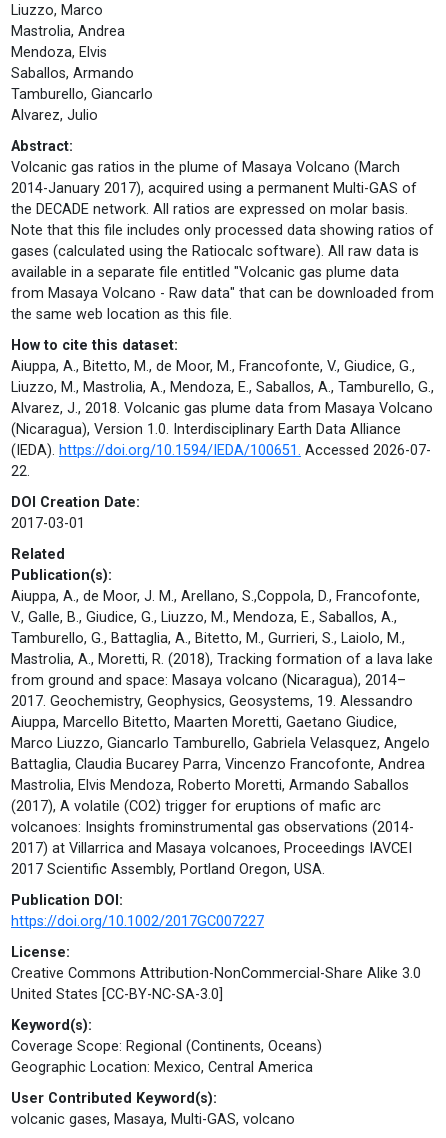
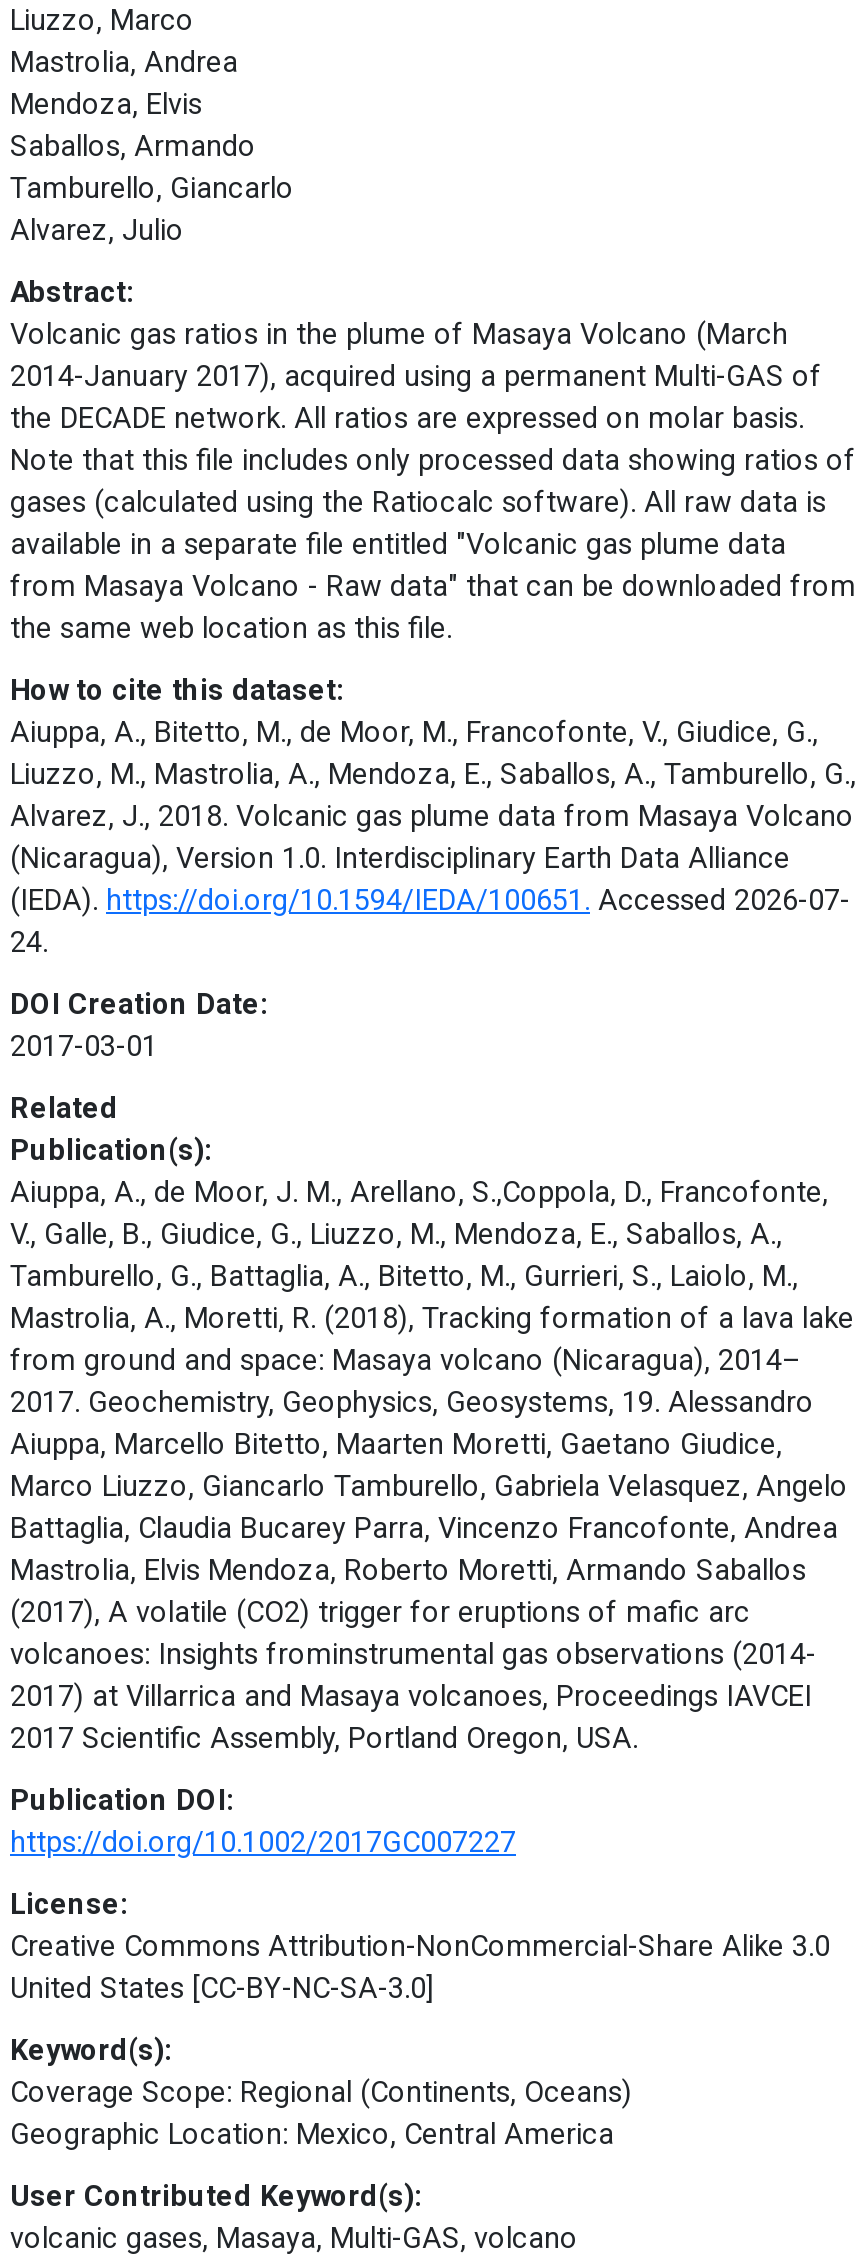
- 22.
+ 24.
